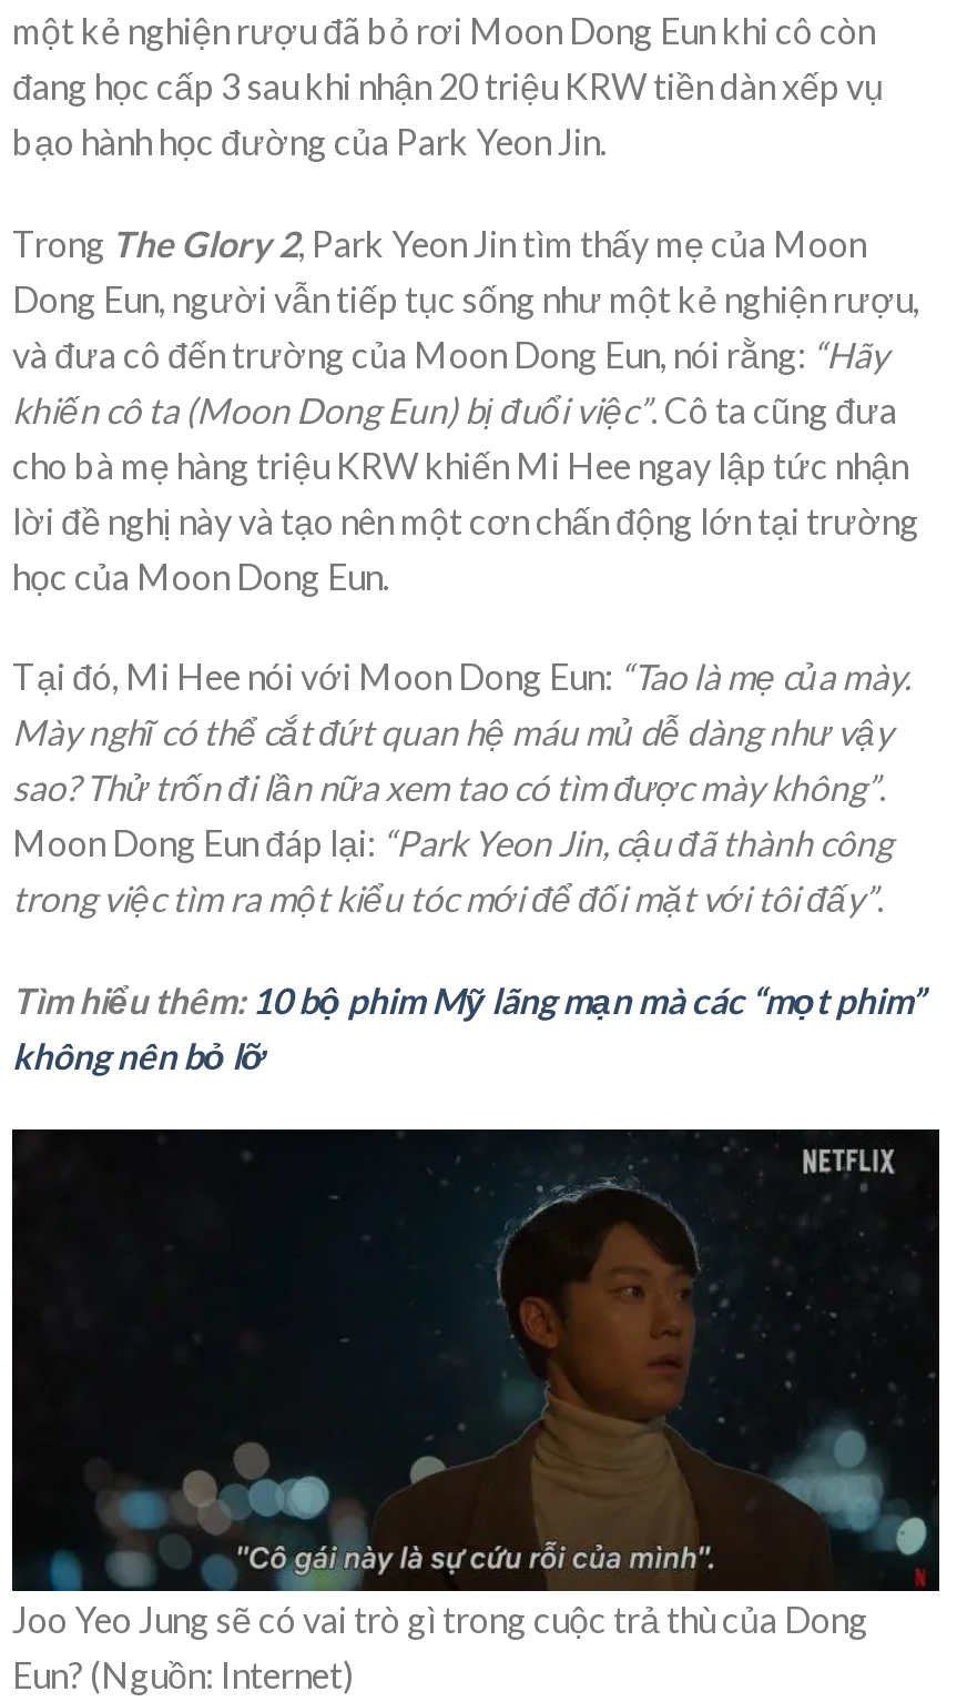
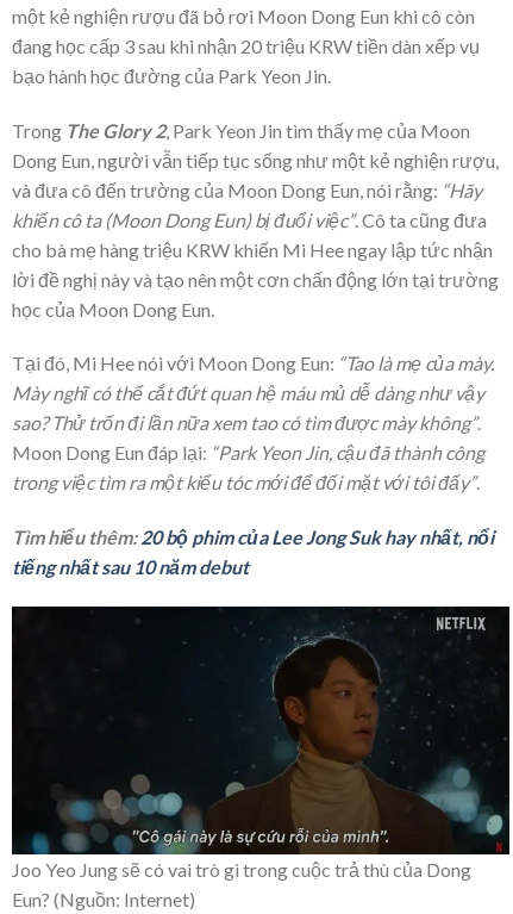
- Tìm hiểu thêm: 10 bộ phim Mỹ lãng mạn mà các “mọt phim”
- không nên bỏ lỡ
+ Tìm hiểu thêm: 20 bộ phim của Lee Jong Suk hay nhất, nổi
+ tiếng nhất sau 10 năm debut
